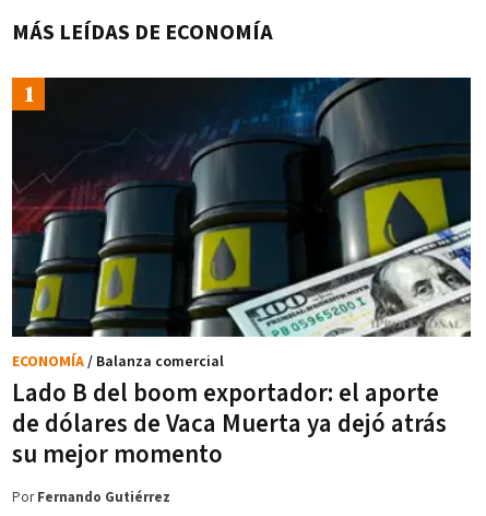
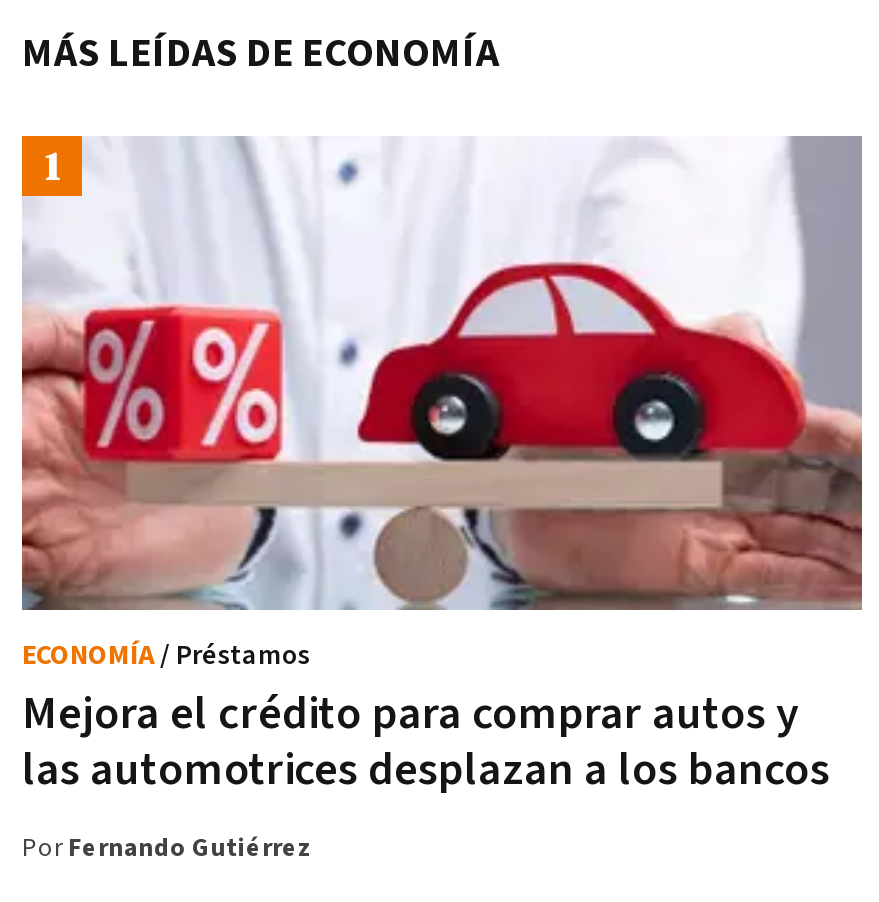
- [image]
- ECONOMÍA / Balanza comercial
+ [image]
+ ECONOMÍA / Préstamos

- Lado B del boom exportador: el aporte
- de dólares de Vaca Muerta ya dejó atrás
- su mejor momento
+ Mejora el crédito para comprar autos y
+ las automotrices desplazan a los bancos
